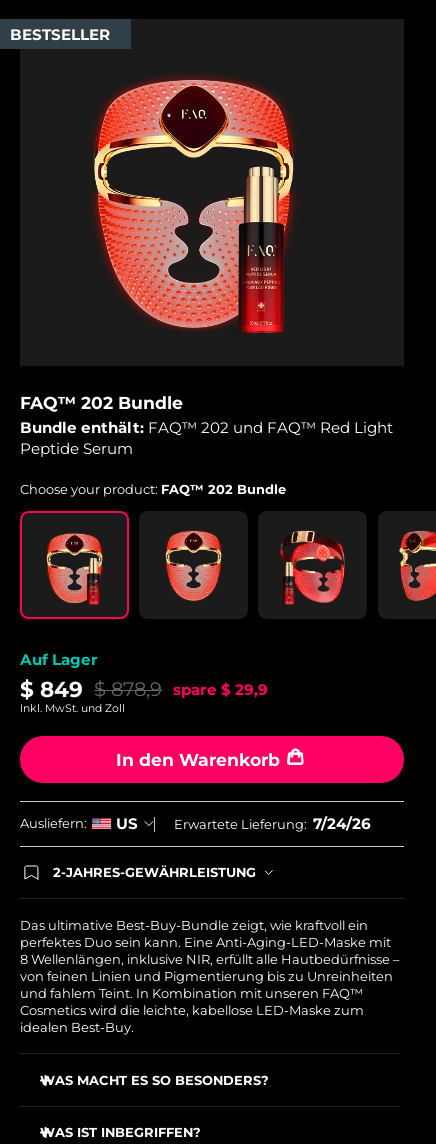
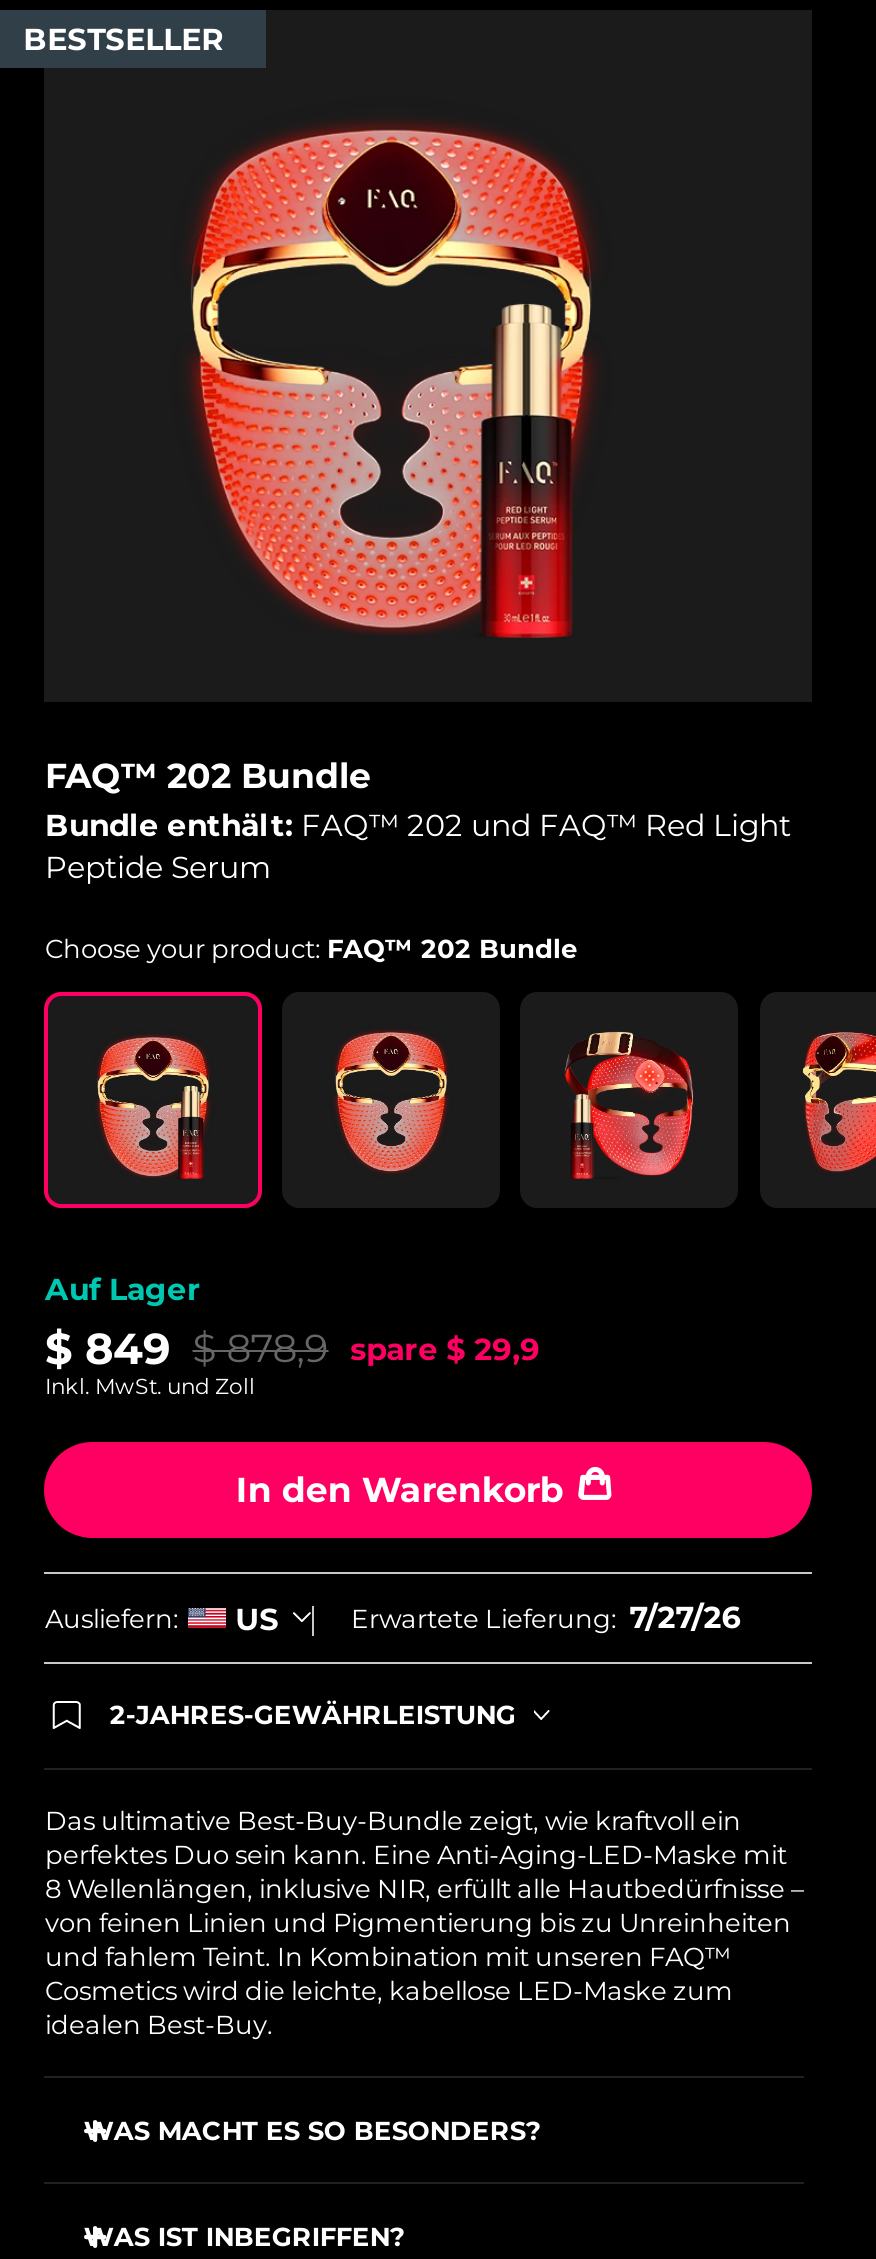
- Erwartete Lieferung: 7/24/26
+ Erwartete Lieferung: 7/27/26
